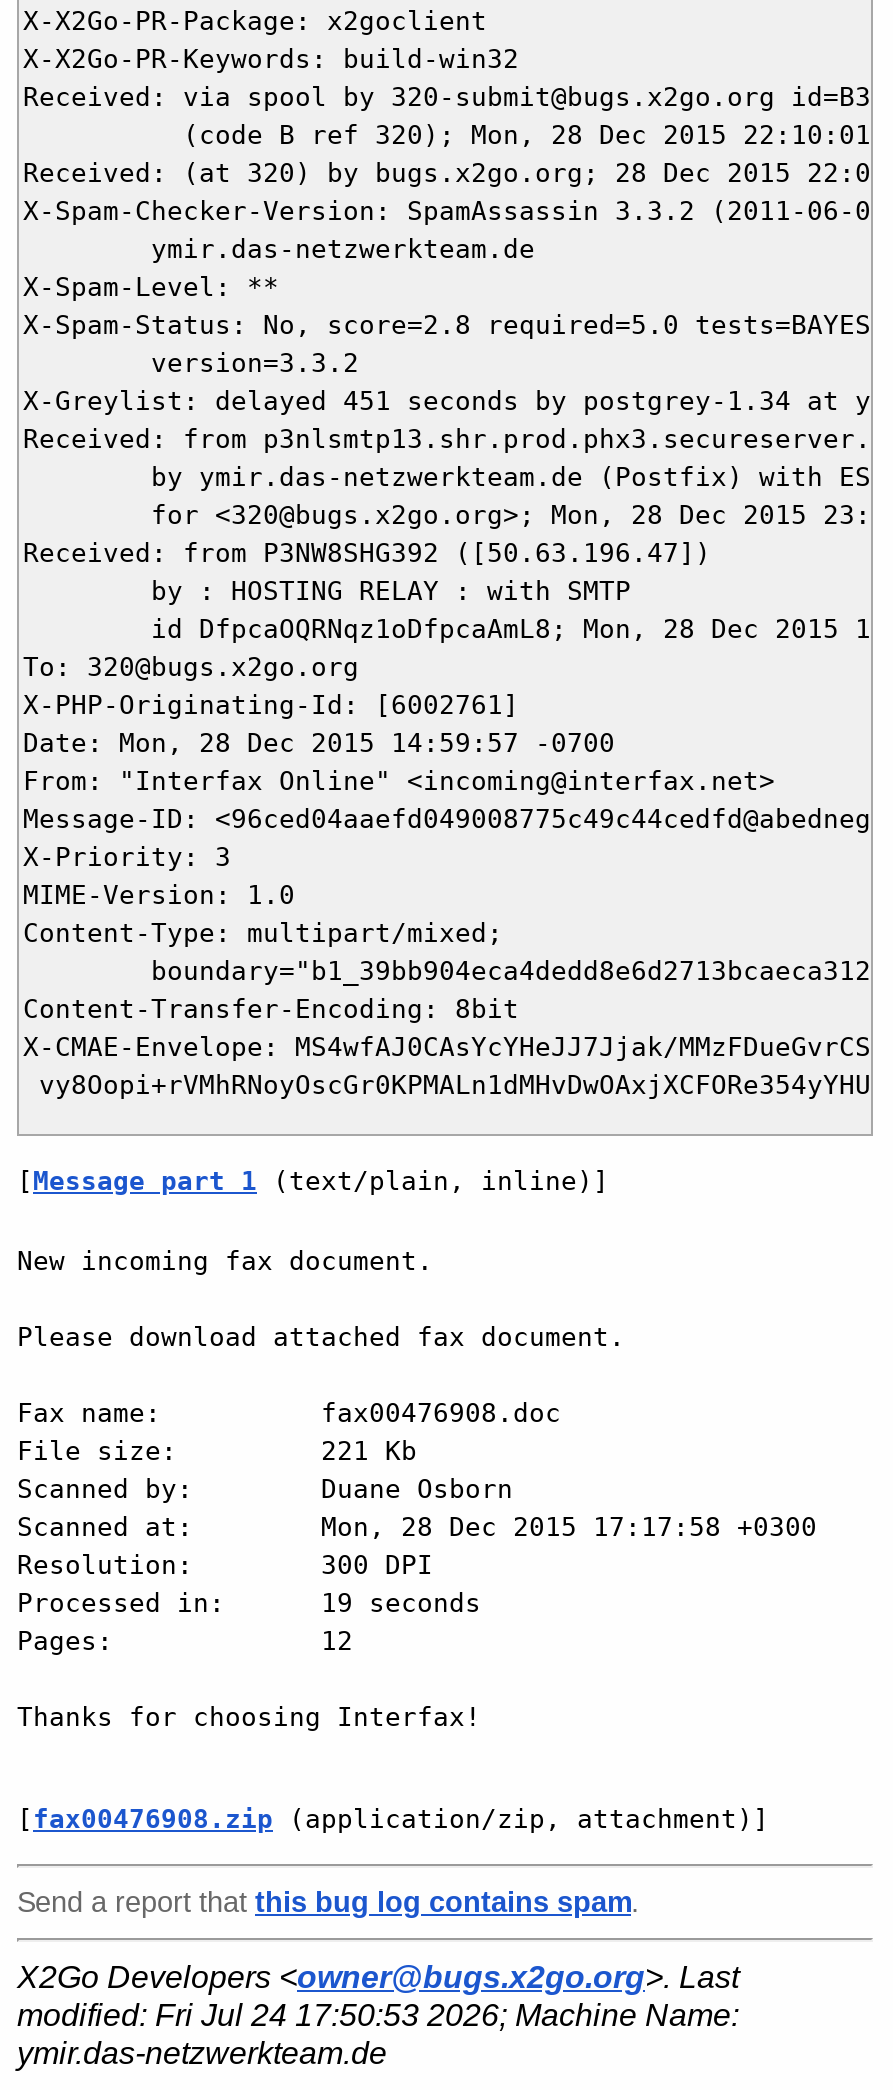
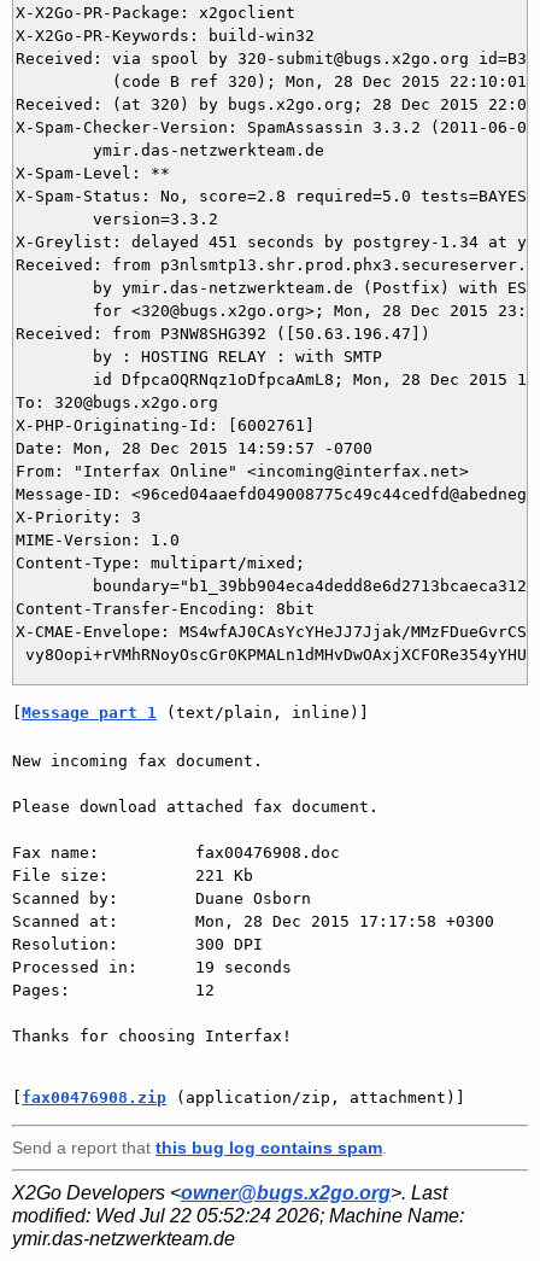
- modified: Fri Jul 24 17:50:53 2026; Machine Name:
+ modified: Wed Jul 22 05:52:24 2026; Machine Name:
